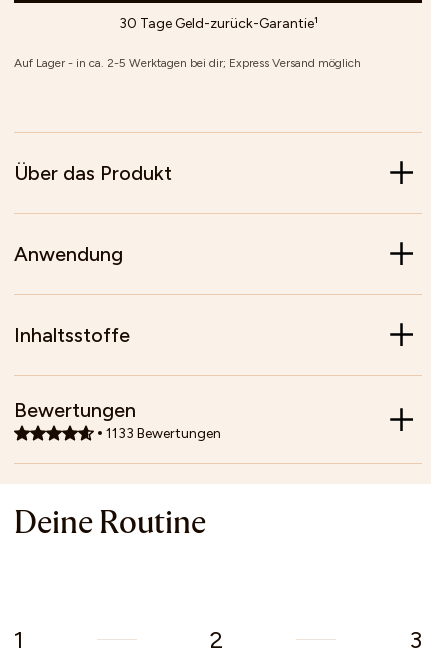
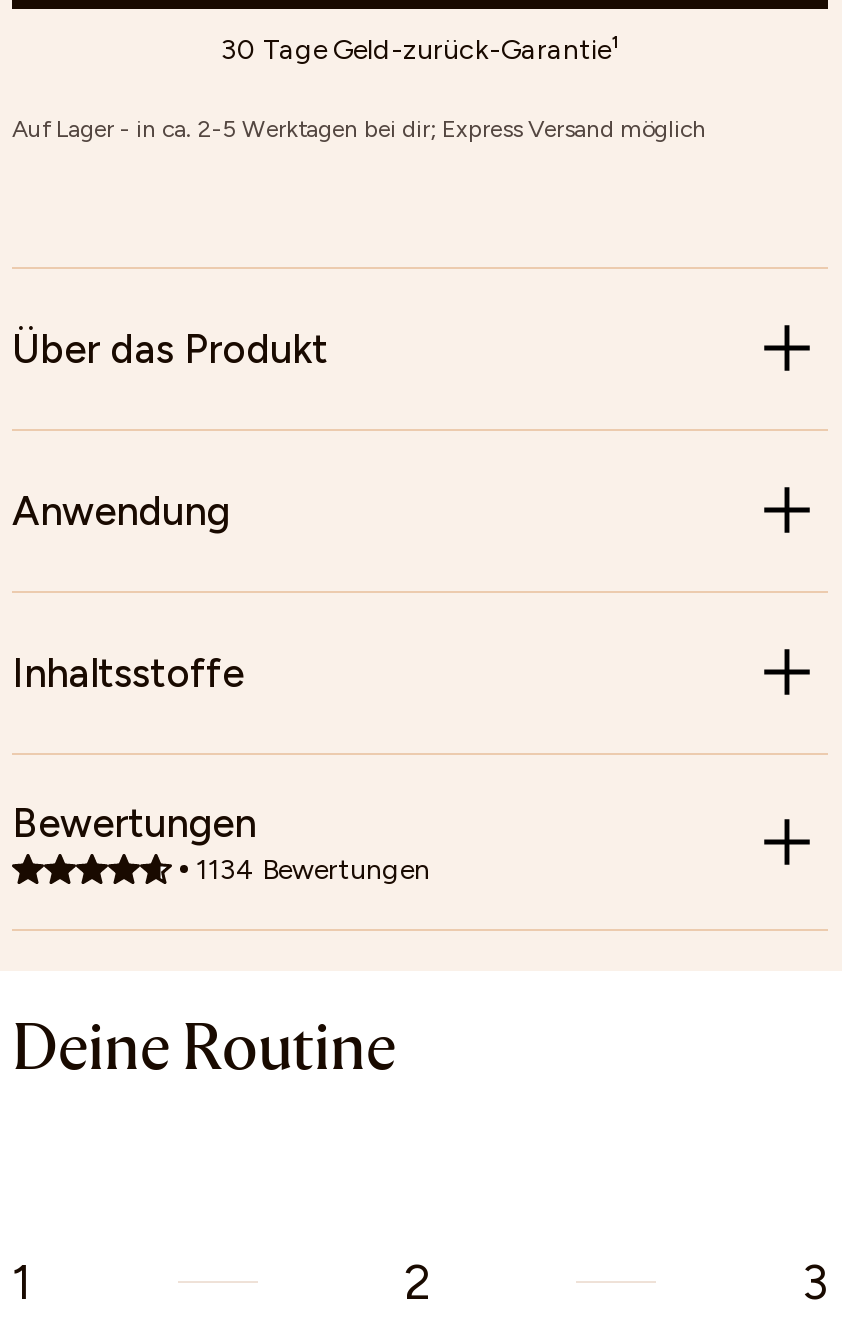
- 1133 Bewertungen
+ 1134 Bewertungen
